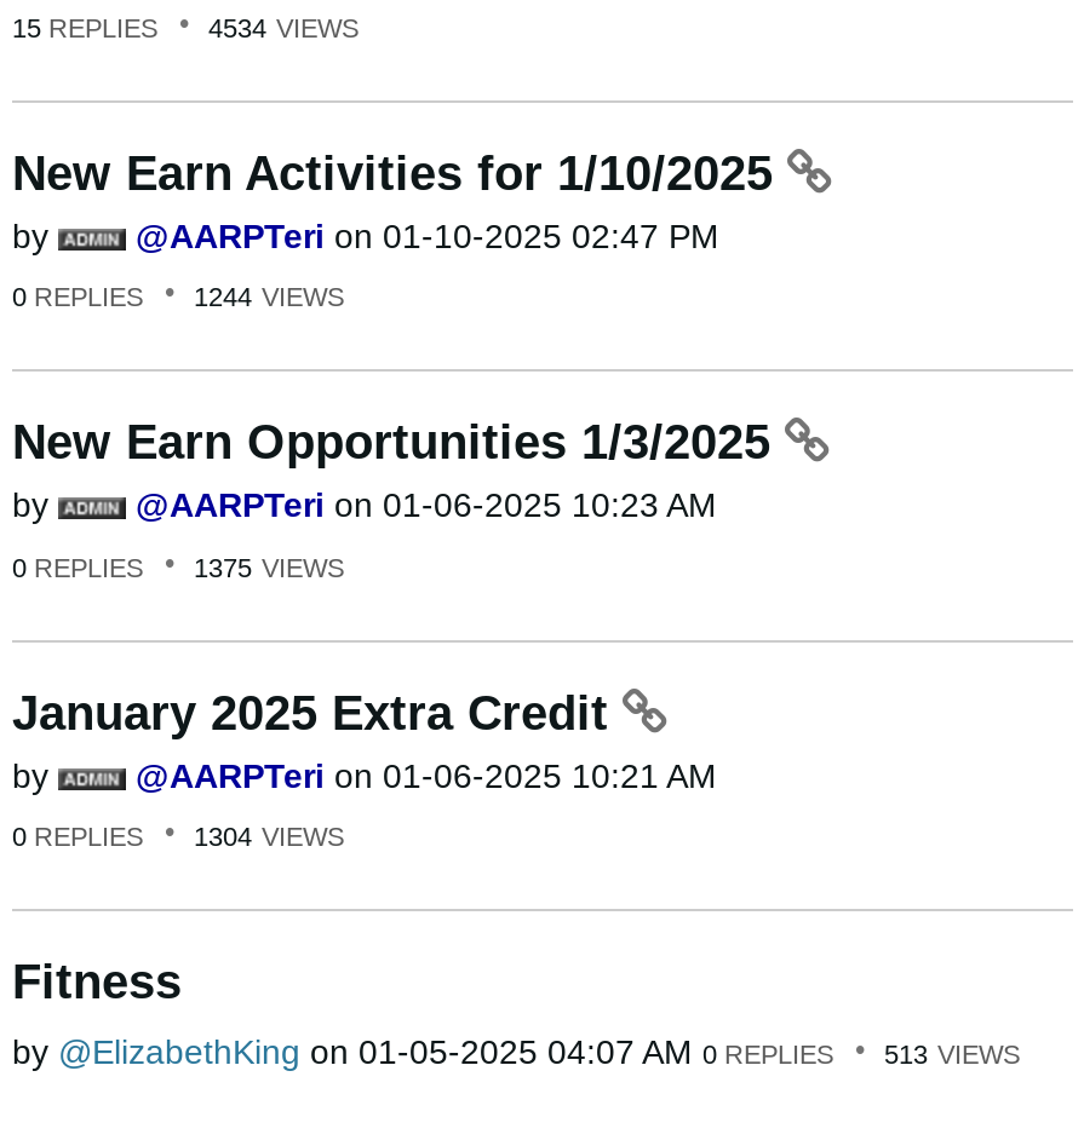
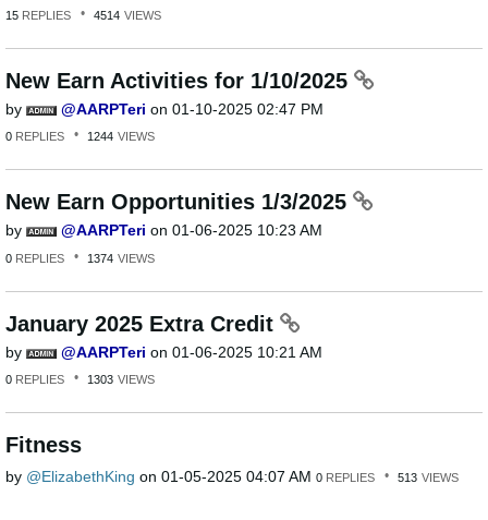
- 15 REPLIES 4534 VIEWS
+ 15 REPLIES 4514 VIEWS

- 0 REPLIES 1375 VIEWS
+ 0 REPLIES 1374 VIEWS

- 0 REPLIES 1304 VIEWS
+ 0 REPLIES 1303 VIEWS
